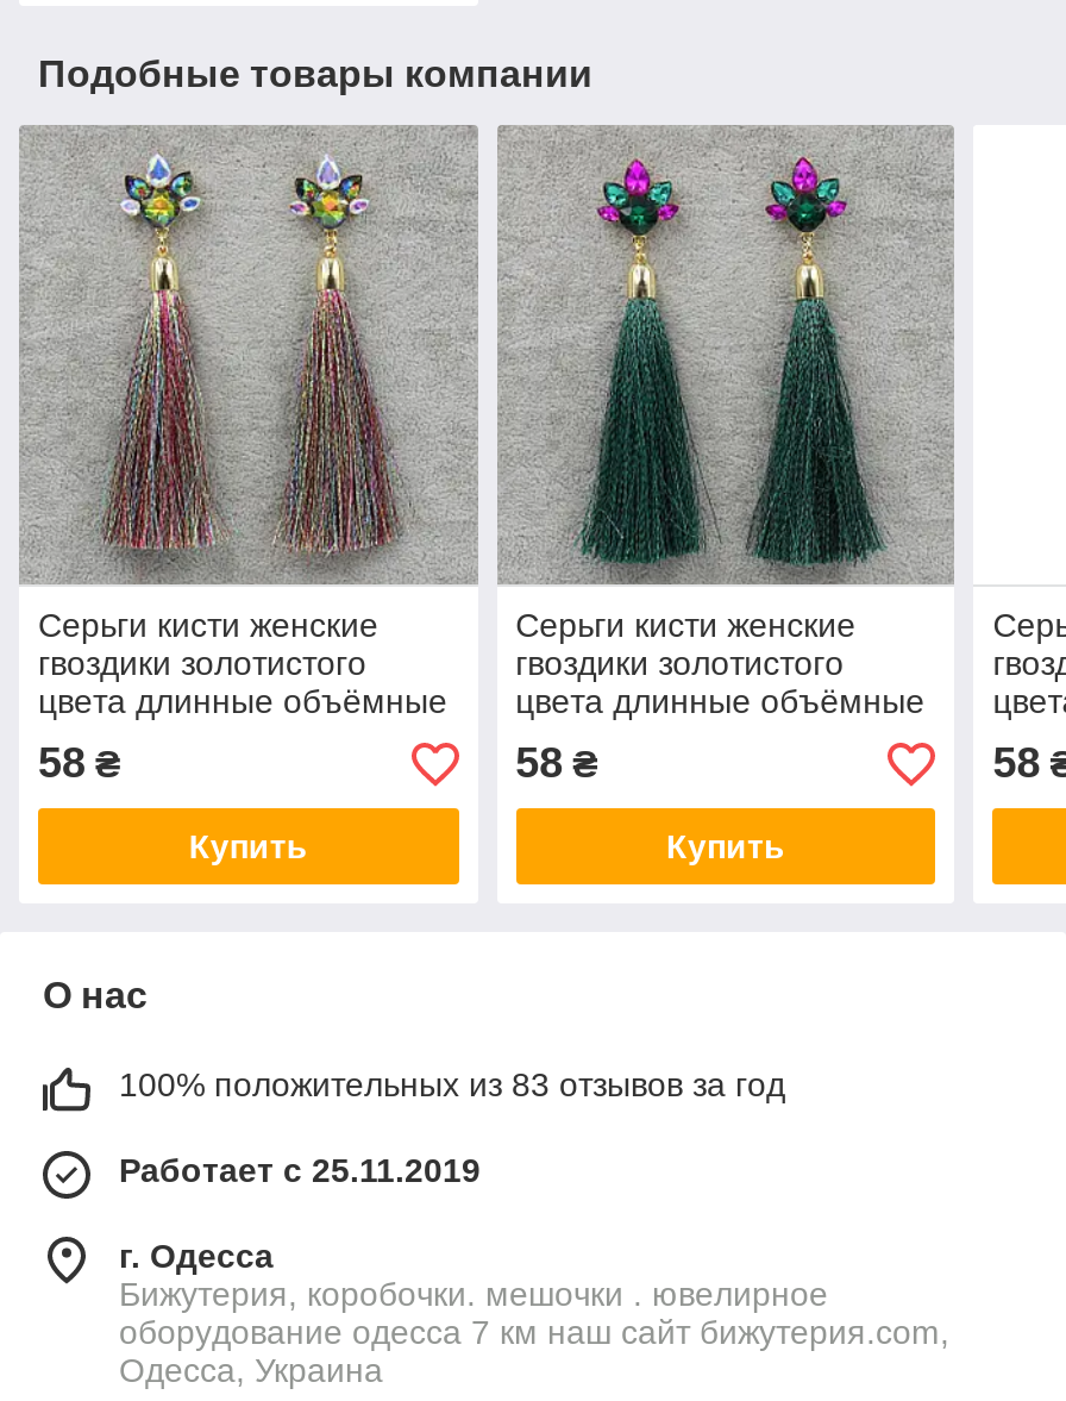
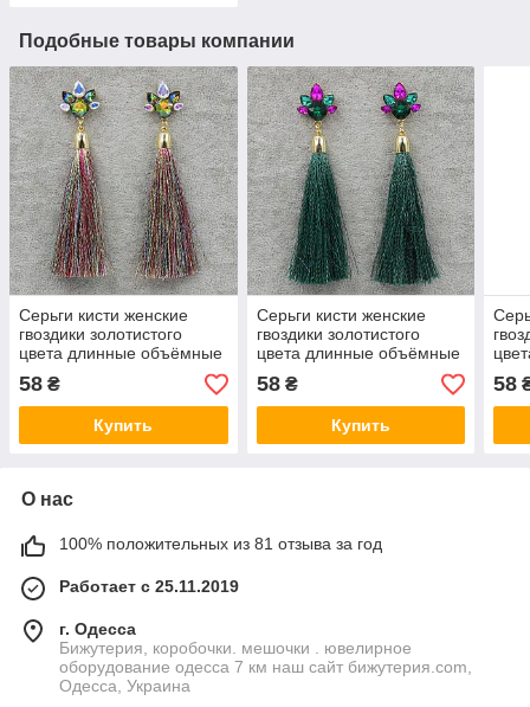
- 100% положительных из 83 отзывов за год
+ 100% положительных из 81 отзыва за год
